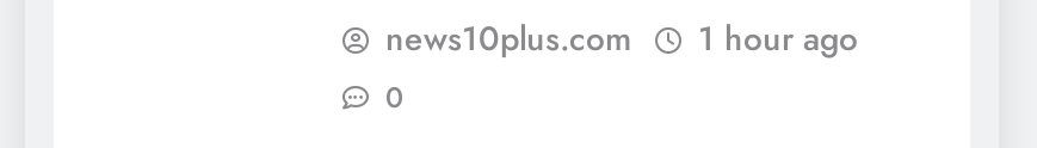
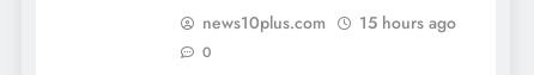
- news10plus.com 1 hour ago
+ news10plus.com 15 hours ago
